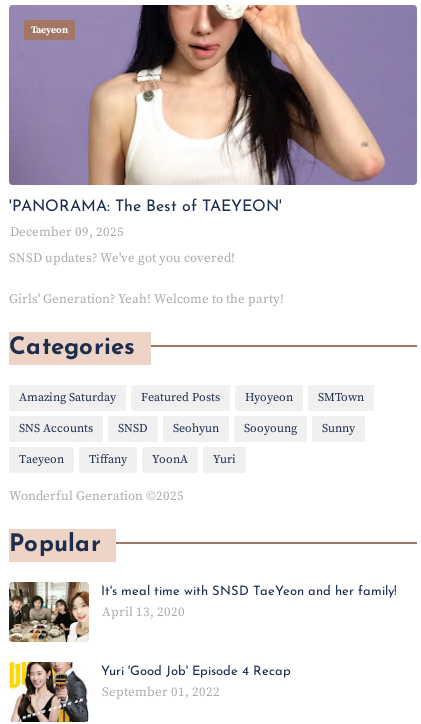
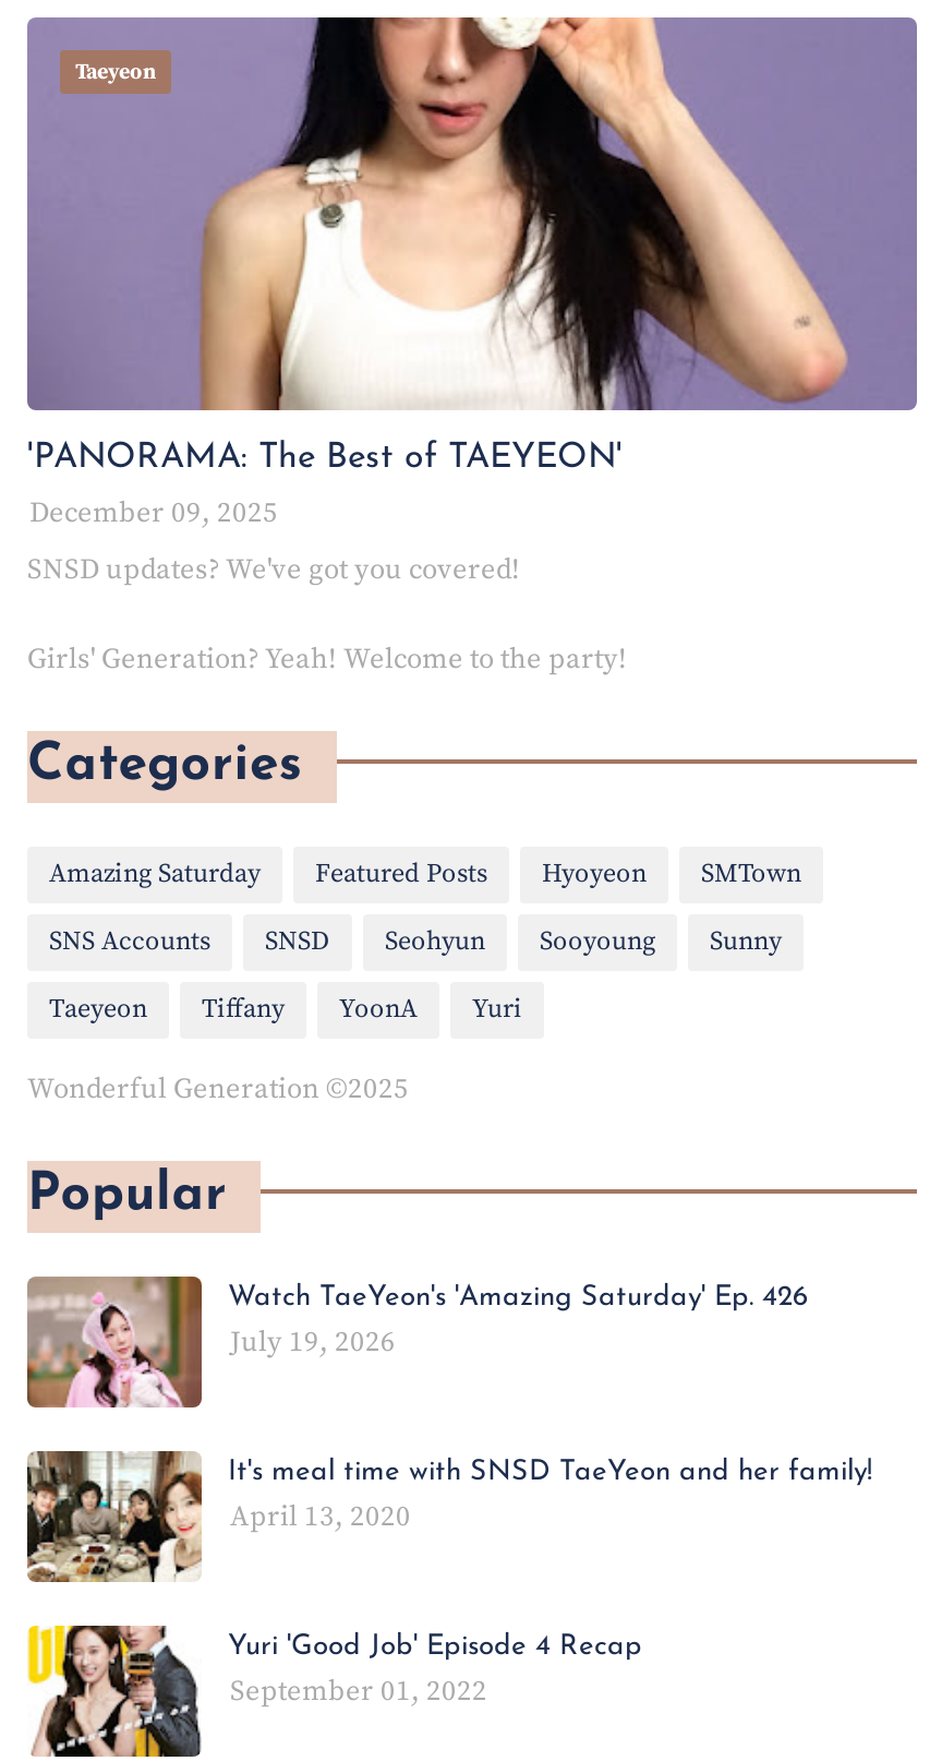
+ [image]
+ Watch TaeYeon's 'Amazing Saturday' Ep. 426
+ July 19, 2026
